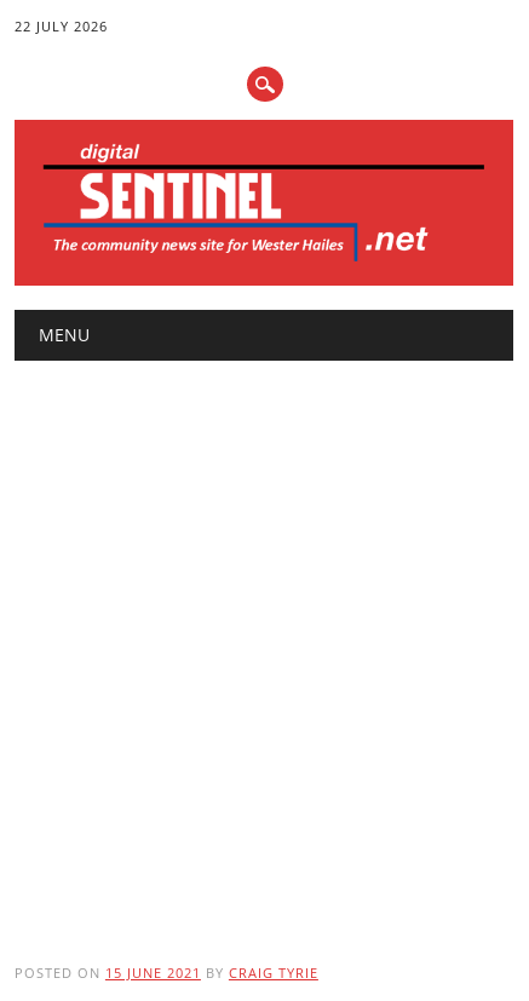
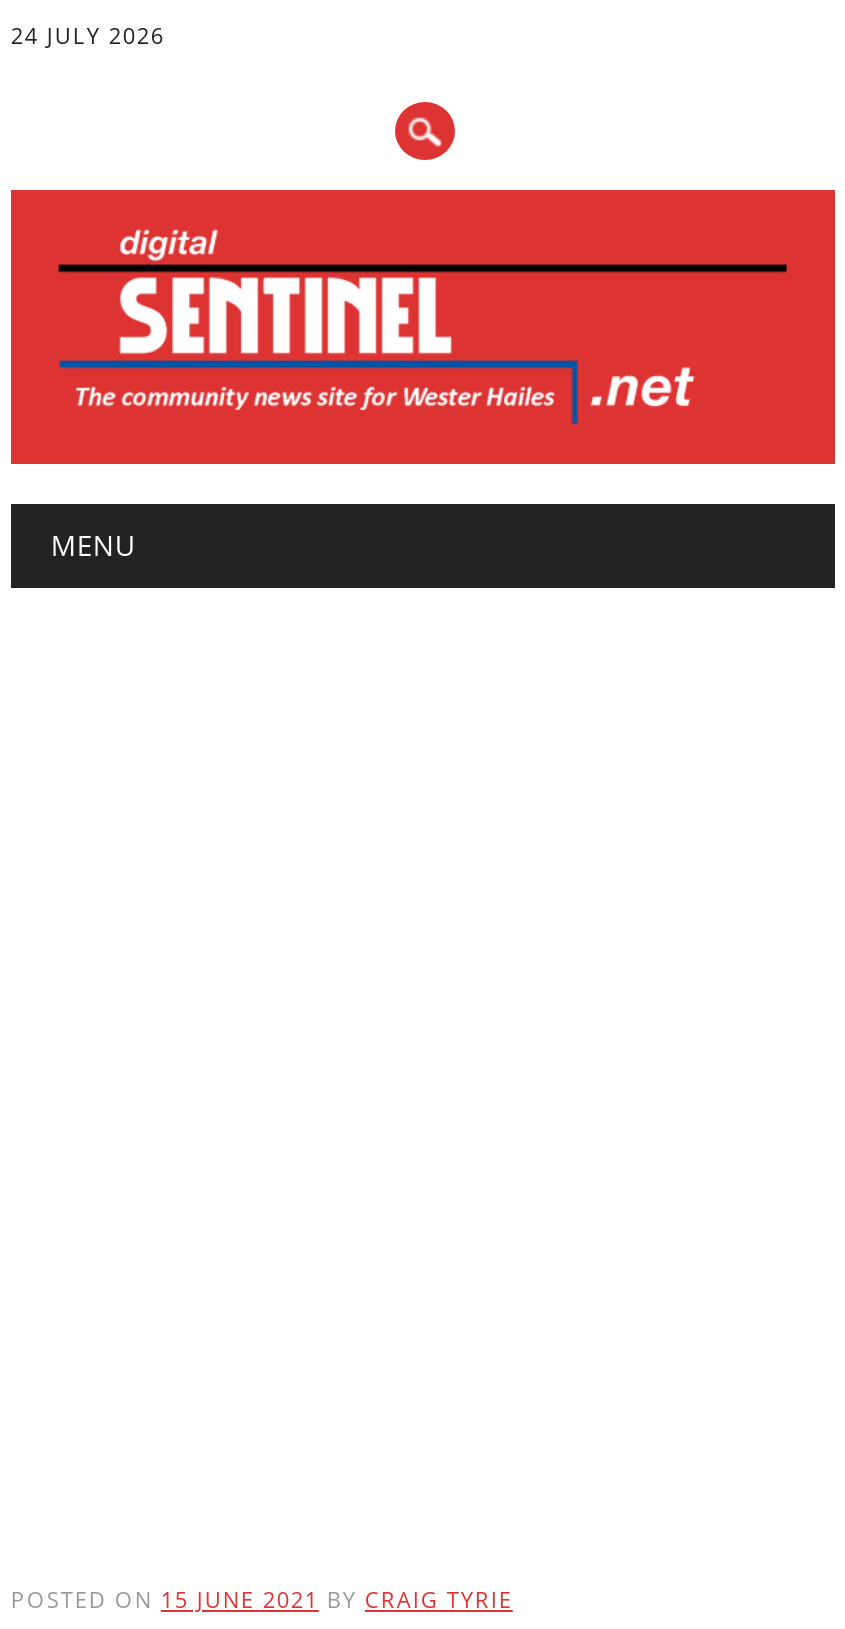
- 22 JULY 2026
+ 24 JULY 2026
